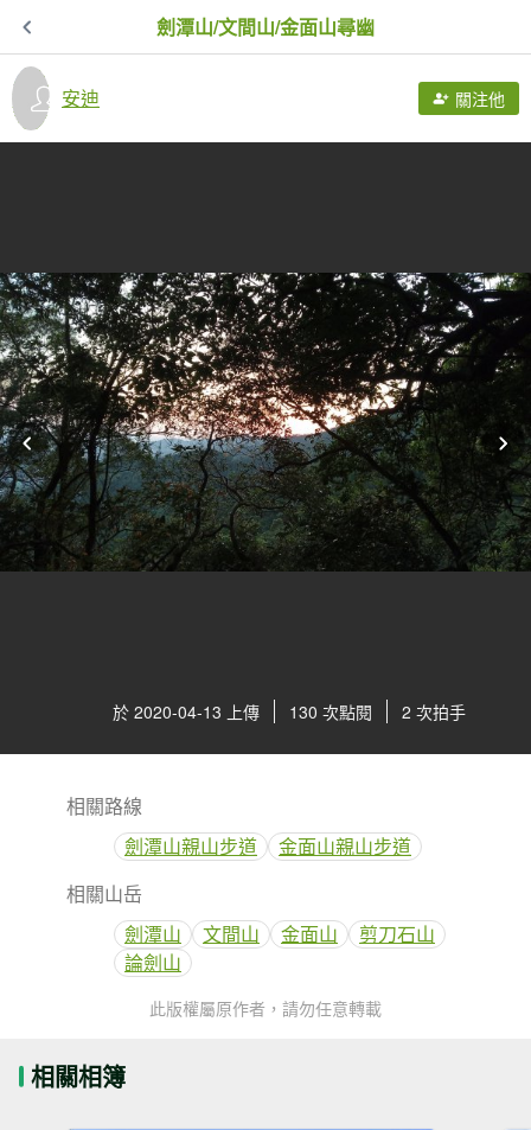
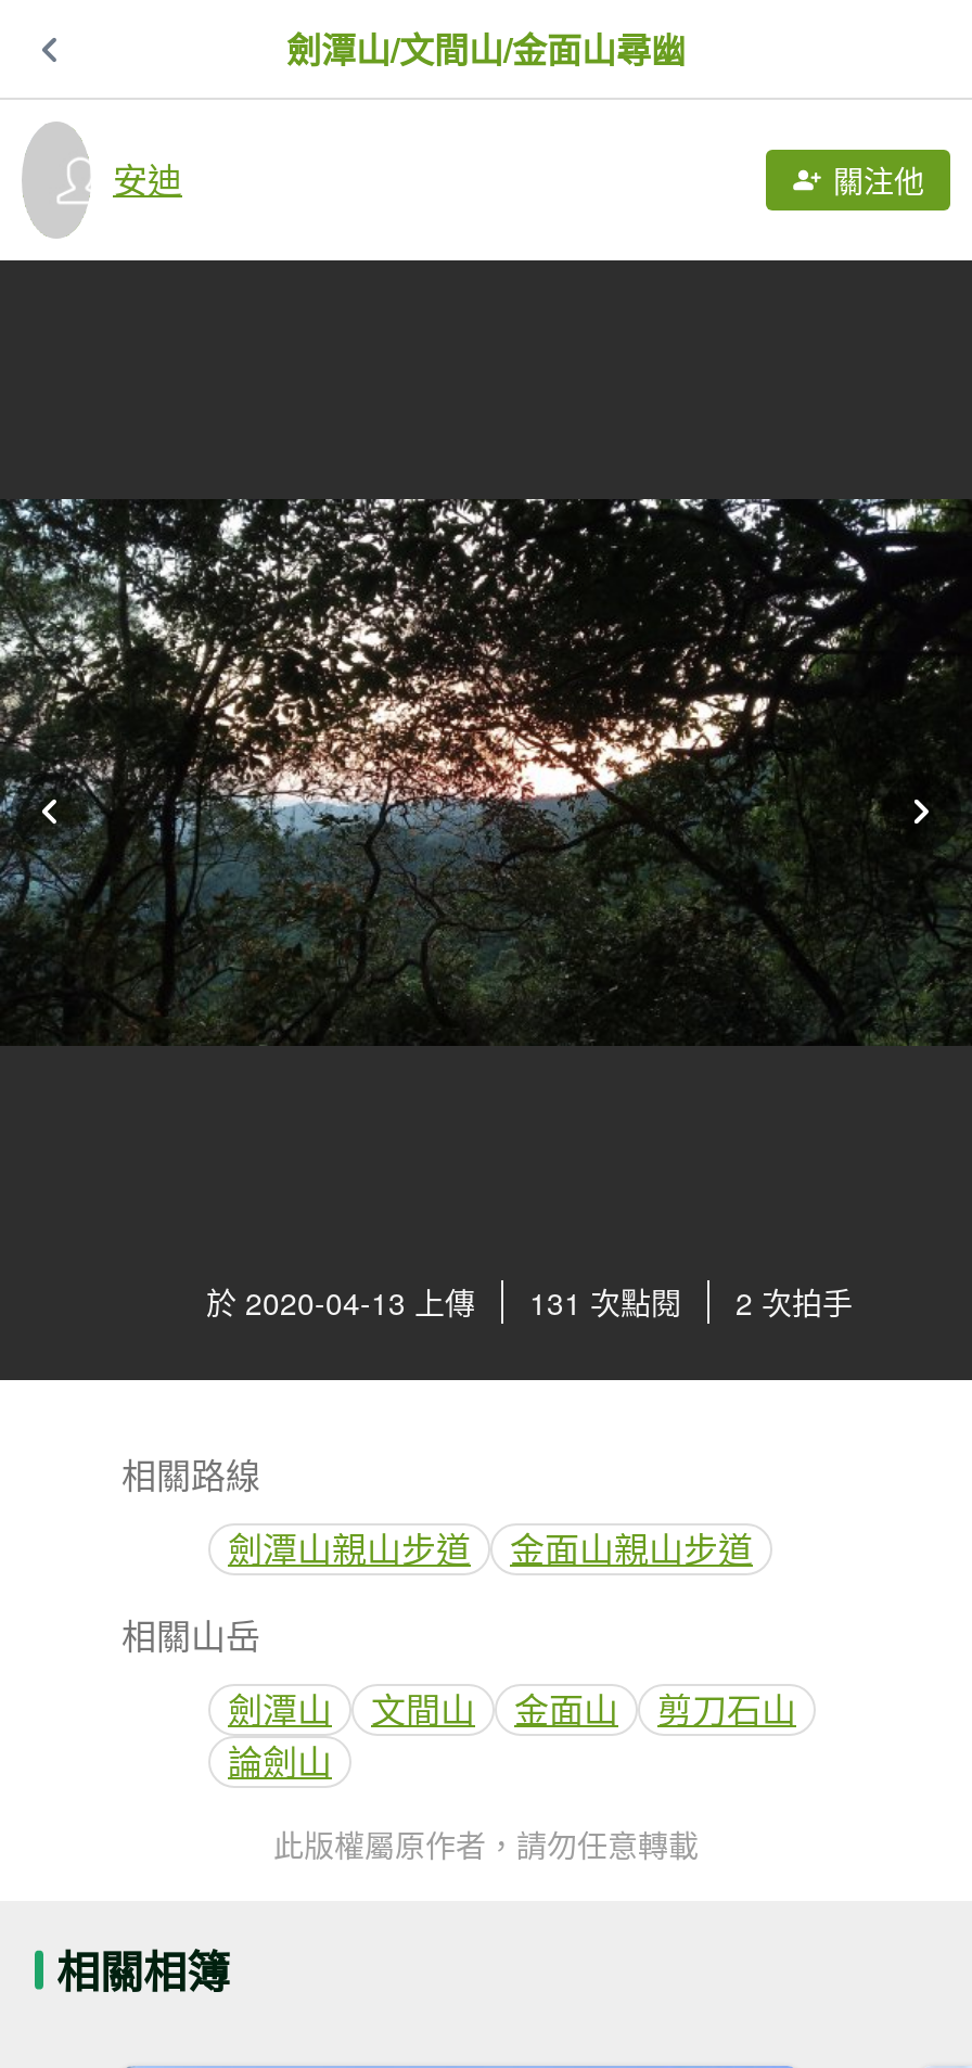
- 於 2020-04-13 上傳 130 次點閱 2 次拍手
+ 於 2020-04-13 上傳 131 次點閱 2 次拍手
